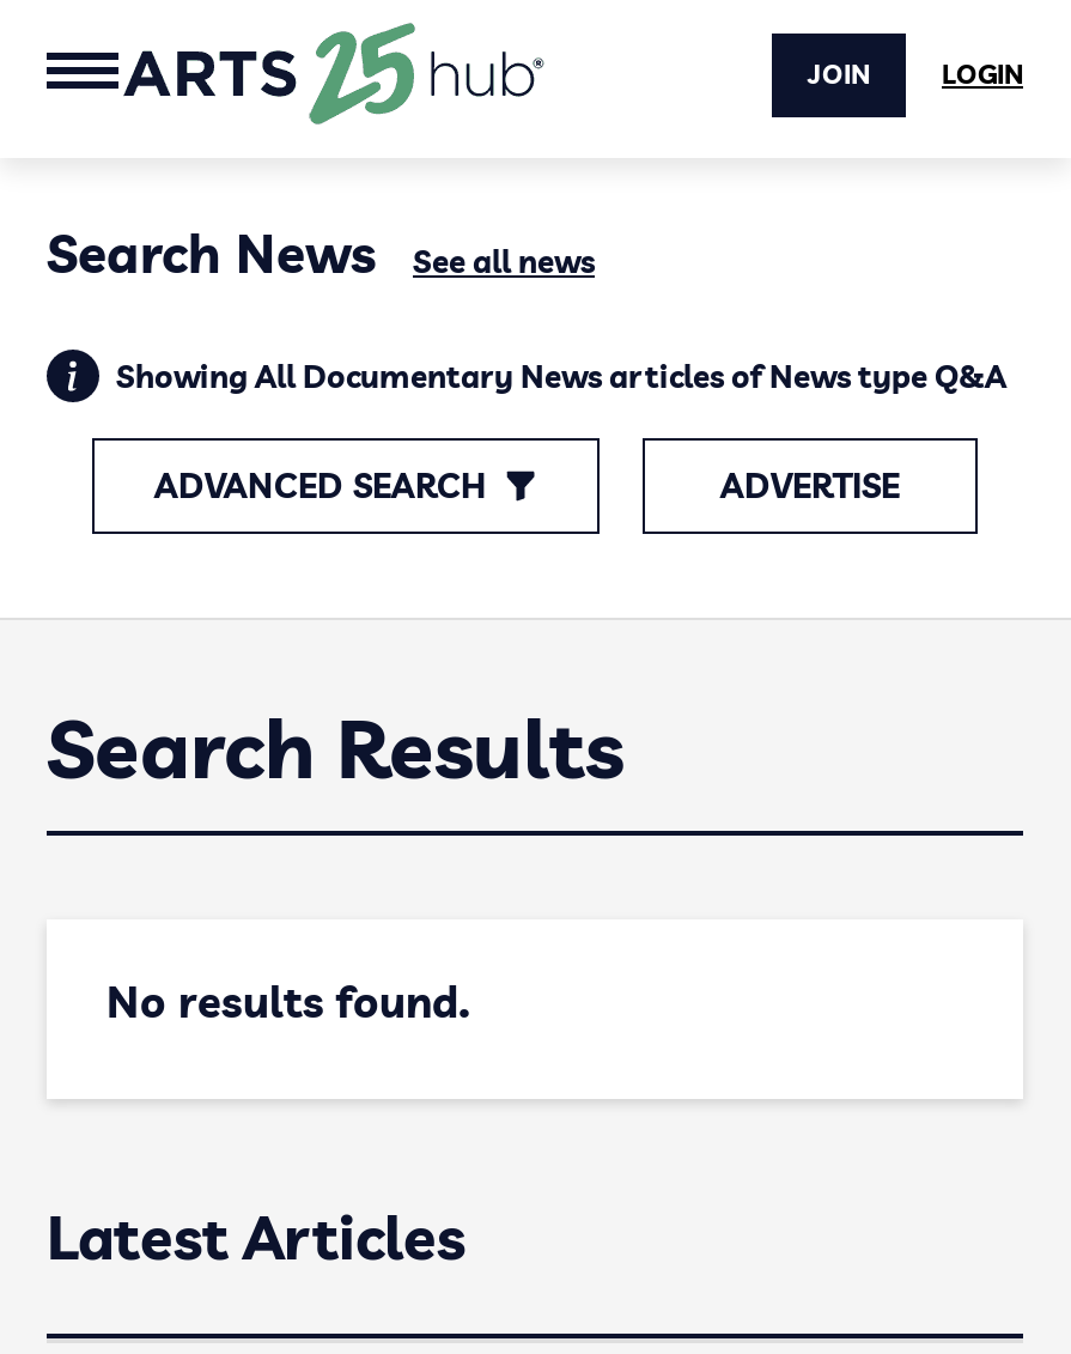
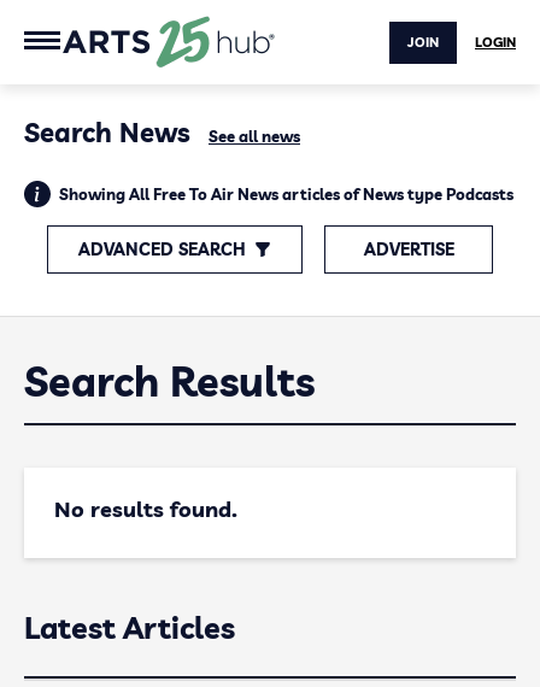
- Showing All Documentary News articles of News type Q&A
+ Showing All Free To Air News articles of News type Podcasts
